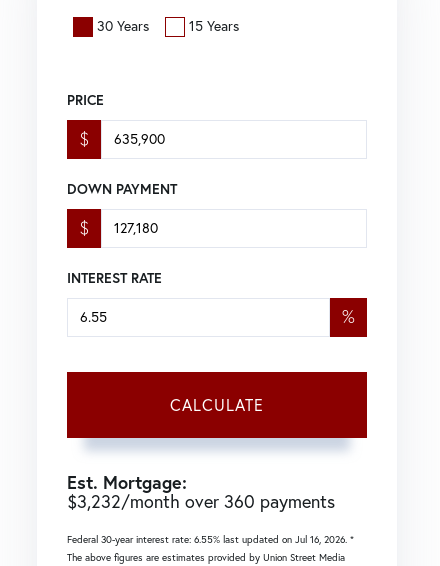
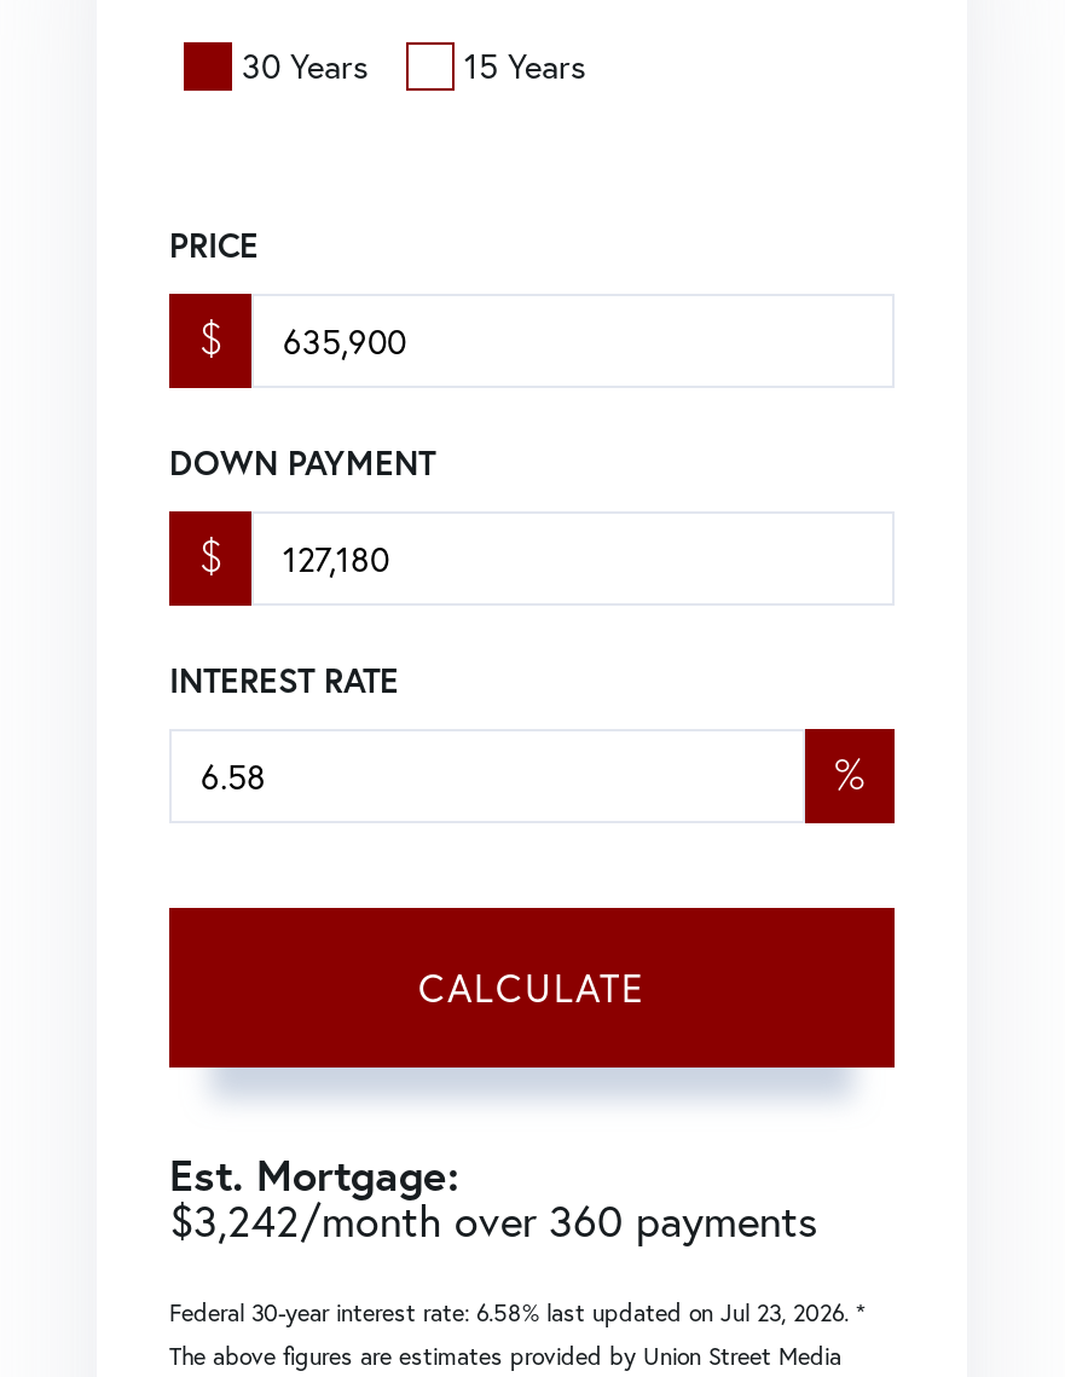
- $3,232/month over 360 payments
+ $3,242/month over 360 payments

- Federal 30-year interest rate: 6.55% last updated on Jul 16, 2026. *
+ Federal 30-year interest rate: 6.58% last updated on Jul 23, 2026. *
